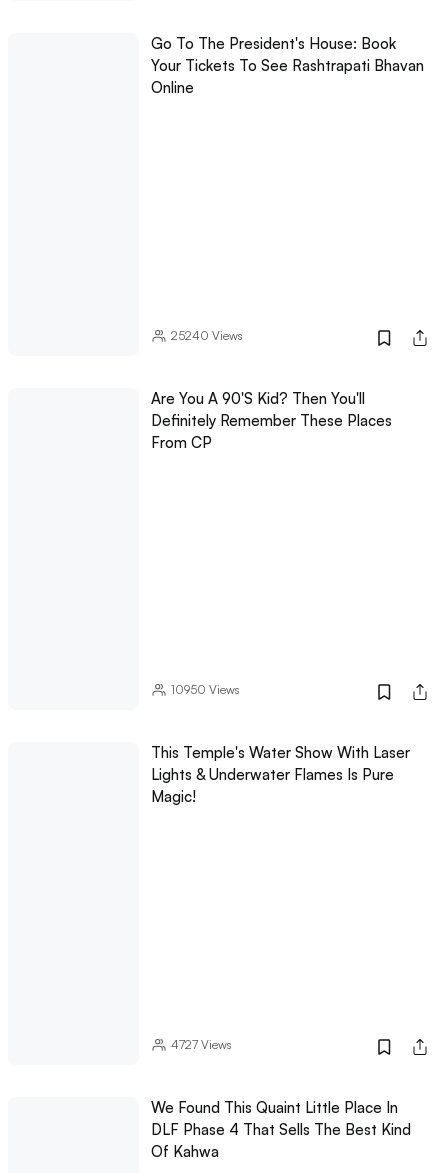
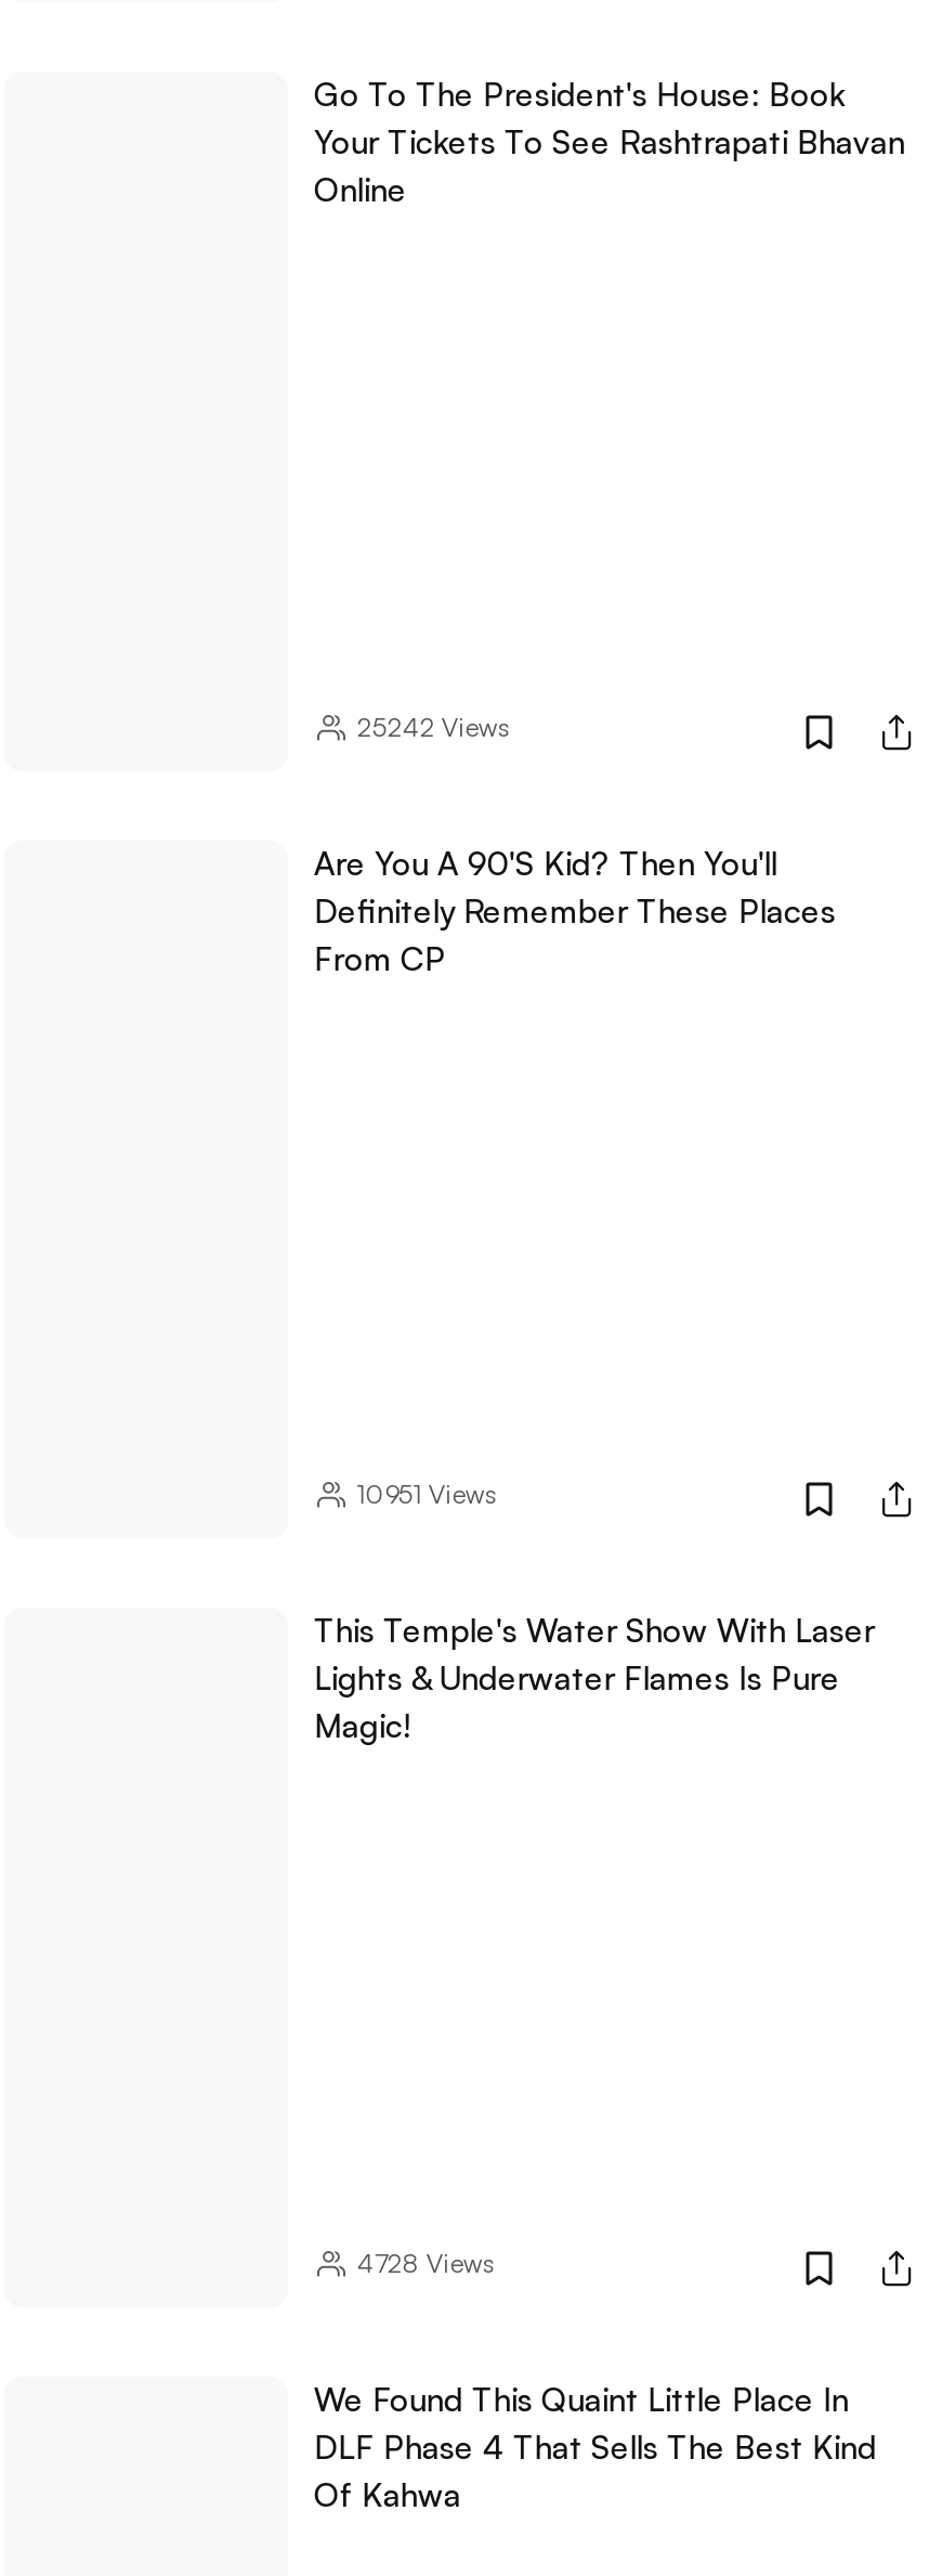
- 25240 Views
+ 25242 Views

- 10950 Views
+ 10951 Views

- 4727 Views
+ 4728 Views
